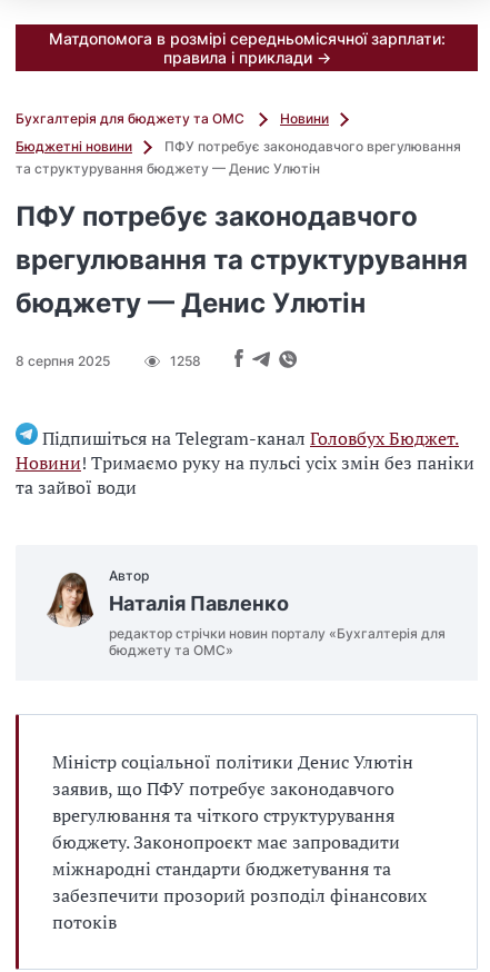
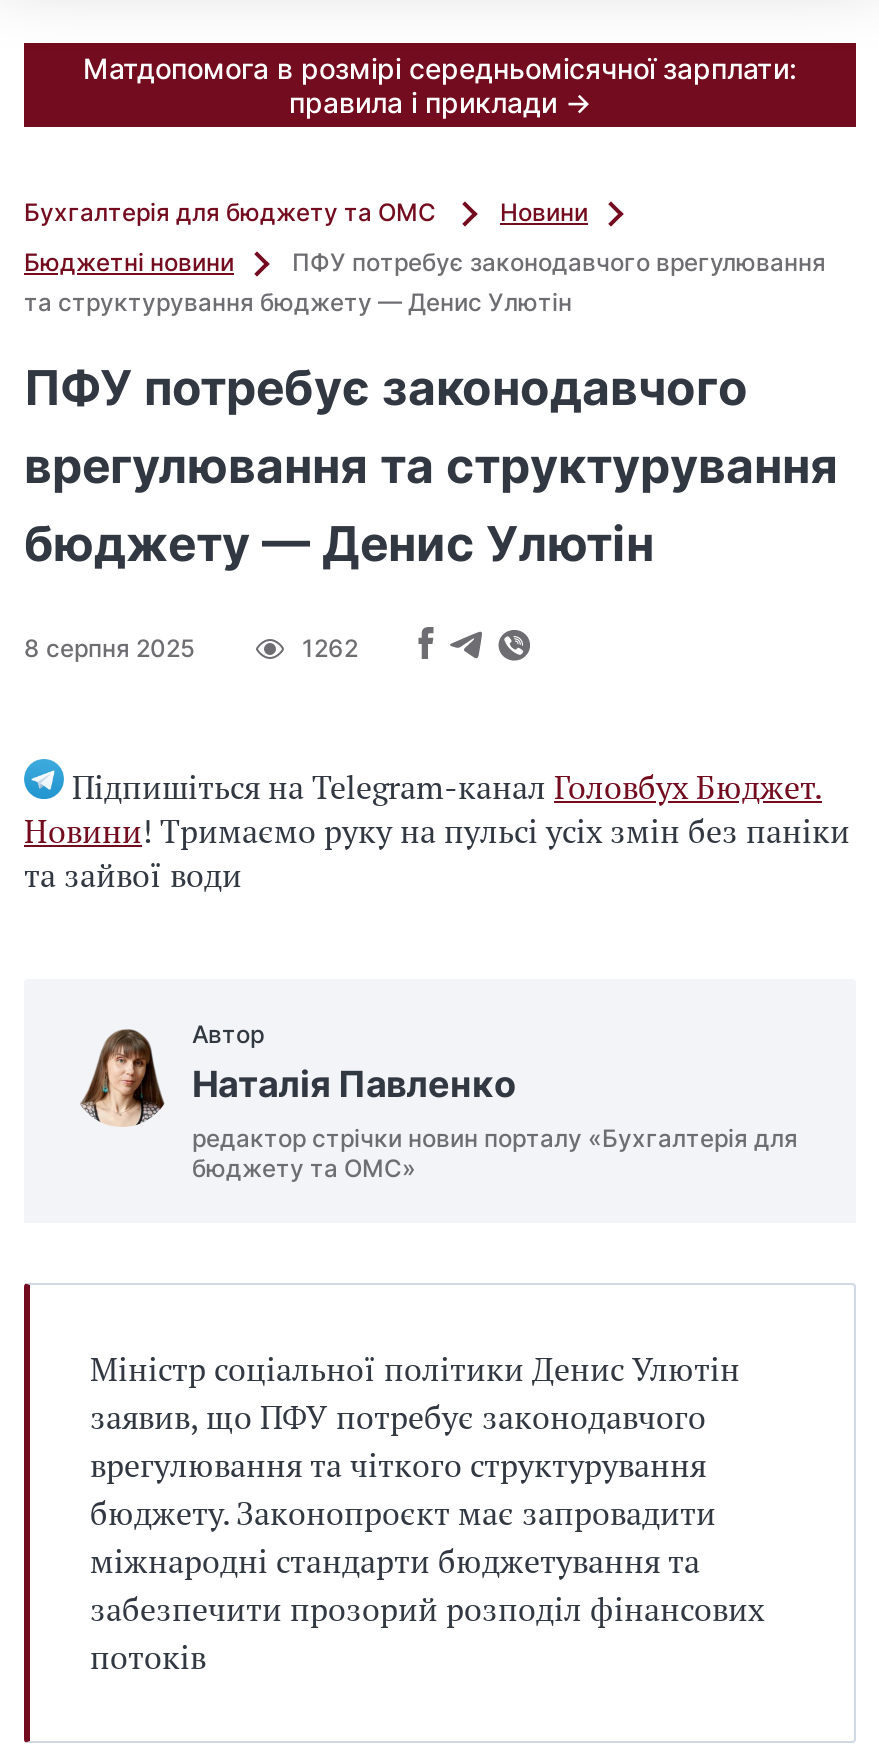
- 1258
+ 1262
